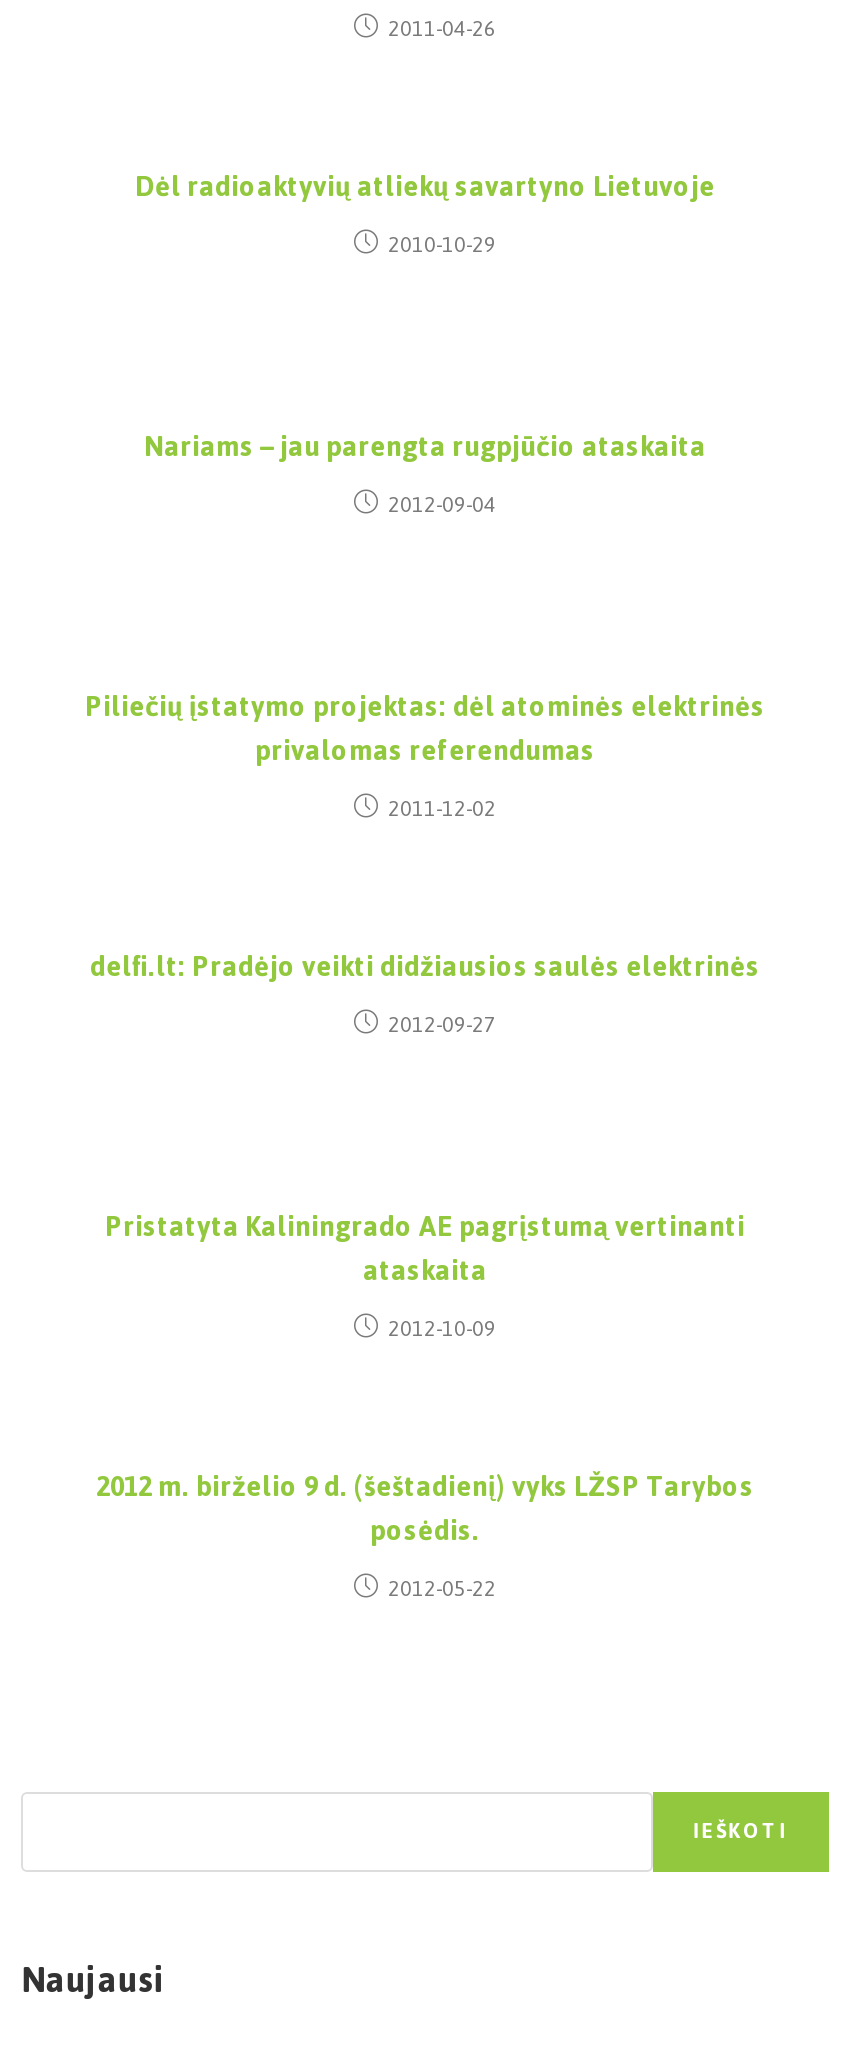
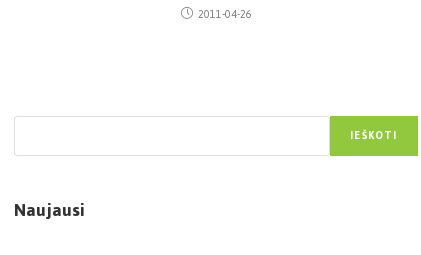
- Dėl radioaktyvių atliekų savartyno Lietuvoje
- 2010-10-29

- Nariams – jau parengta rugpjūčio ataskaita
- 2012-09-04

- Piliečių įstatymo projektas: dėl atominės elektrinės
- privalomas referendumas
- 2011-12-02
- delfi.lt: Pradėjo veikti didžiausios saulės elektrinės
- 2012-09-27

- Pristatyta Kaliningrado AE pagrįstumą vertinanti
- ataskaita
- 2012-10-09
- 2012 m. birželio 9 d. (šeštadienį) vyks LŽSP Tarybos
- posėdis.
- 2012-05-22
